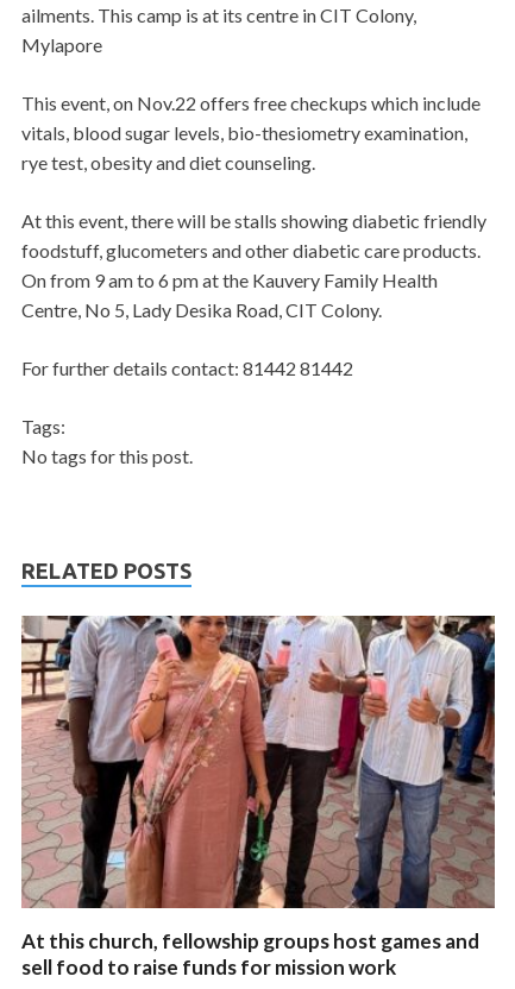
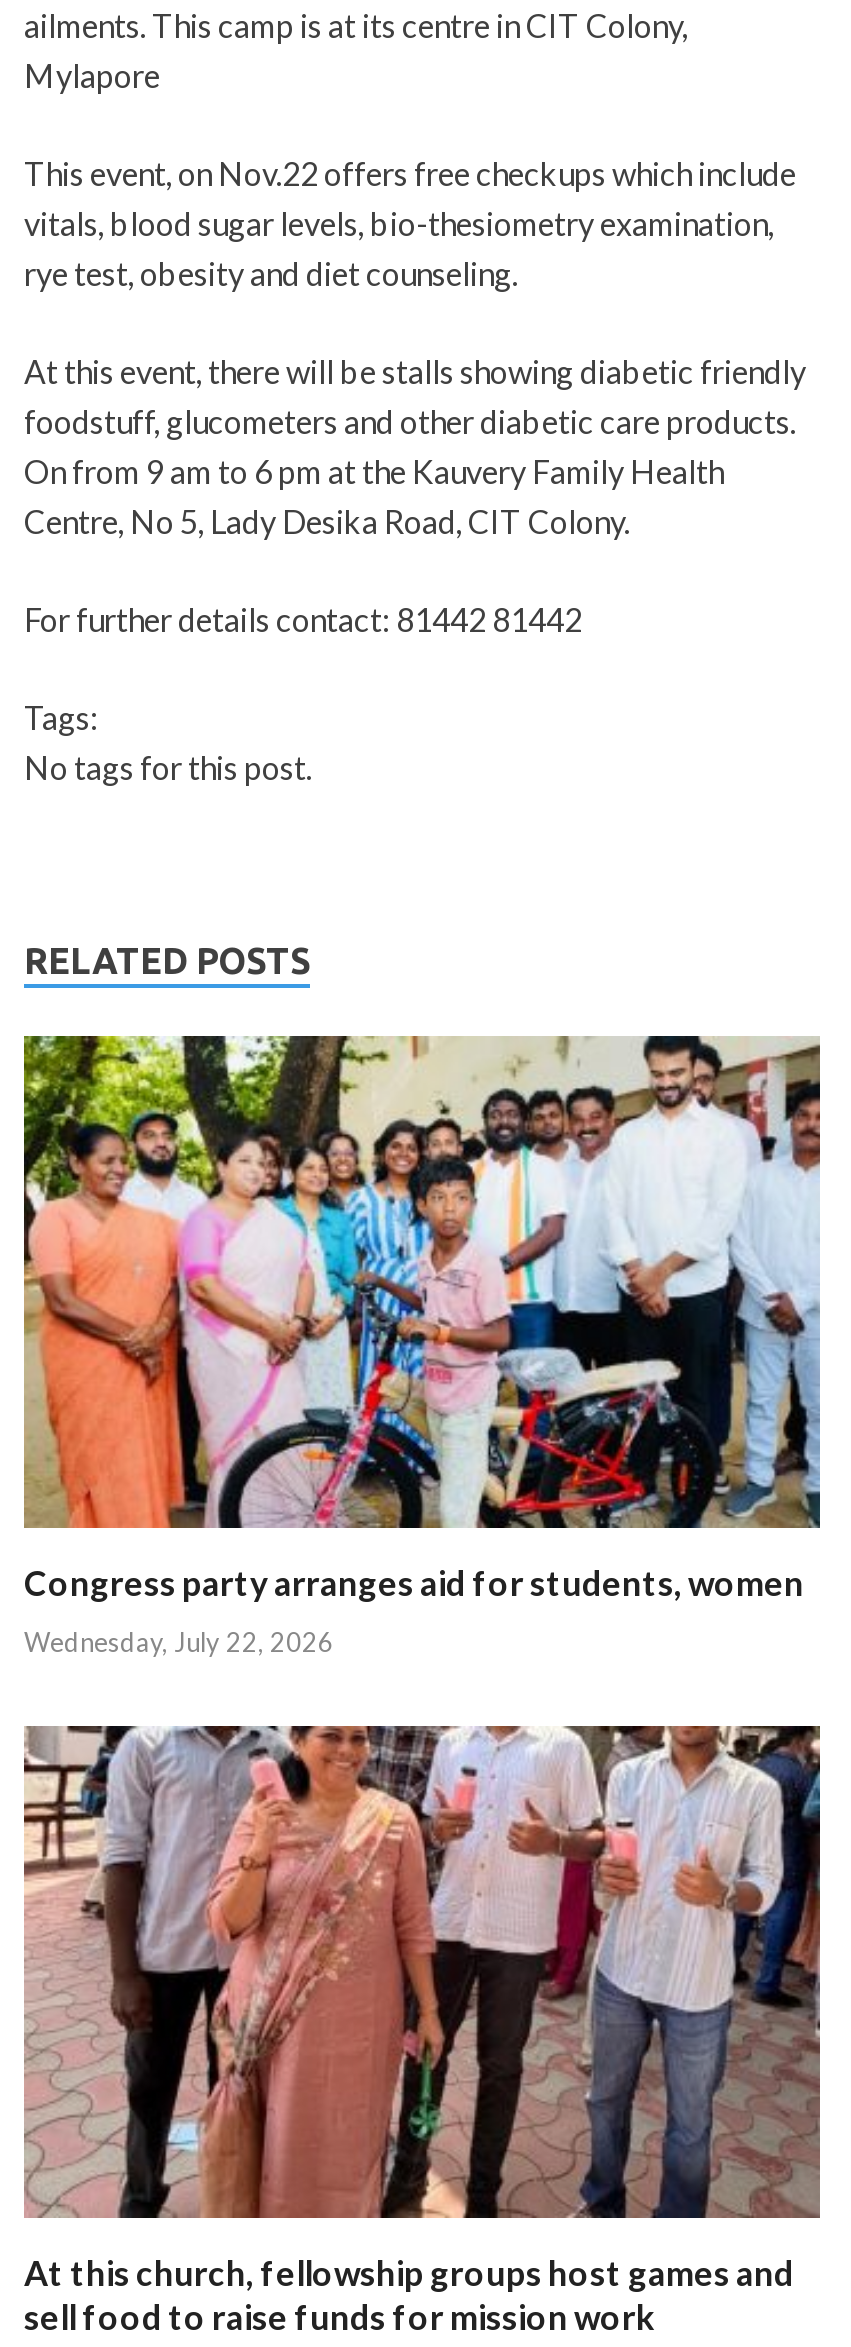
+ [image]
+ Congress party arranges aid for students, women
+ Wednesday, July 22, 2026
